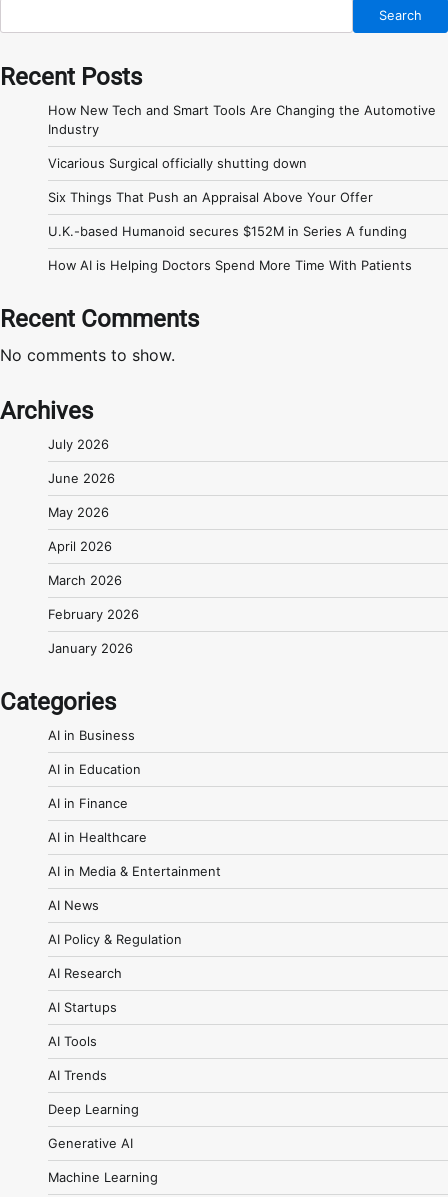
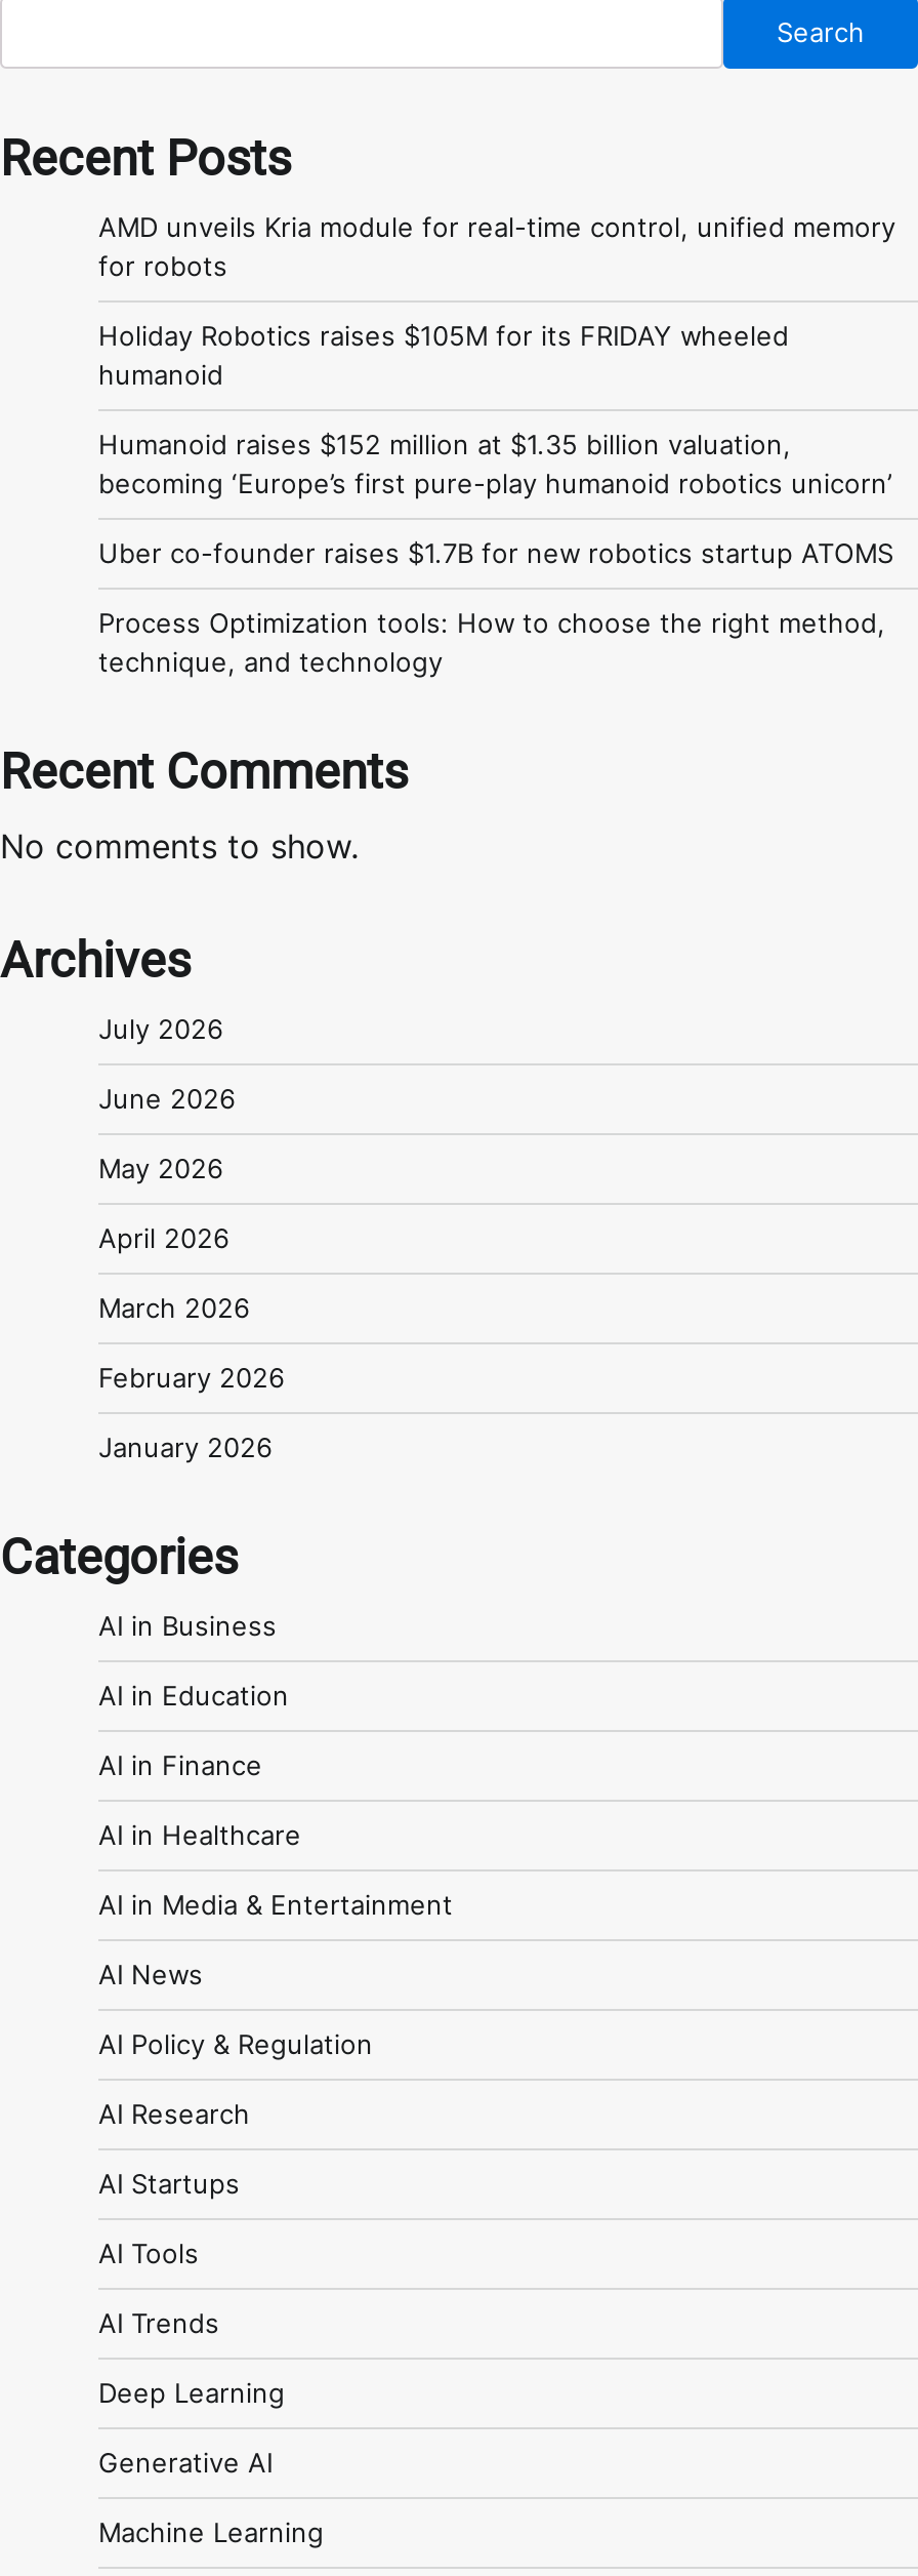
- How New Tech and Smart Tools Are Changing the Automotive
- Industry
+ AMD unveils Kria module for real-time control, unified memory
+ for robots

- Vicarious Surgical officially shutting down
+ Holiday Robotics raises $105M for its FRIDAY wheeled
+ humanoid

- Six Things That Push an Appraisal Above Your Offer
+ Humanoid raises $152 million at $1.35 billion valuation,
+ becoming ‘Europe’s first pure-play humanoid robotics unicorn’

- U.K.-based Humanoid secures $152M in Series A funding
+ Uber co-founder raises $1.7B for new robotics startup ATOMS

- How AI is Helping Doctors Spend More Time With Patients
+ Process Optimization tools: How to choose the right method,
+ technique, and technology
